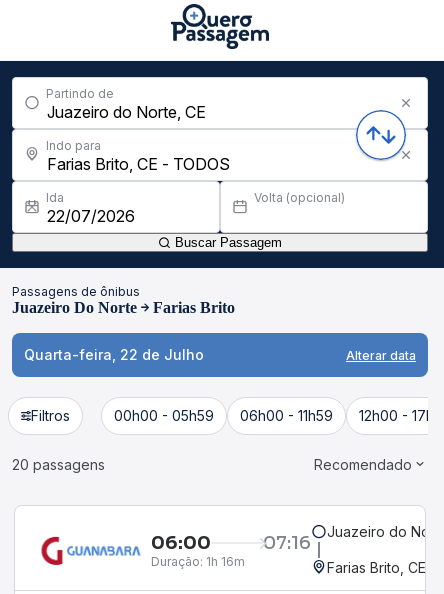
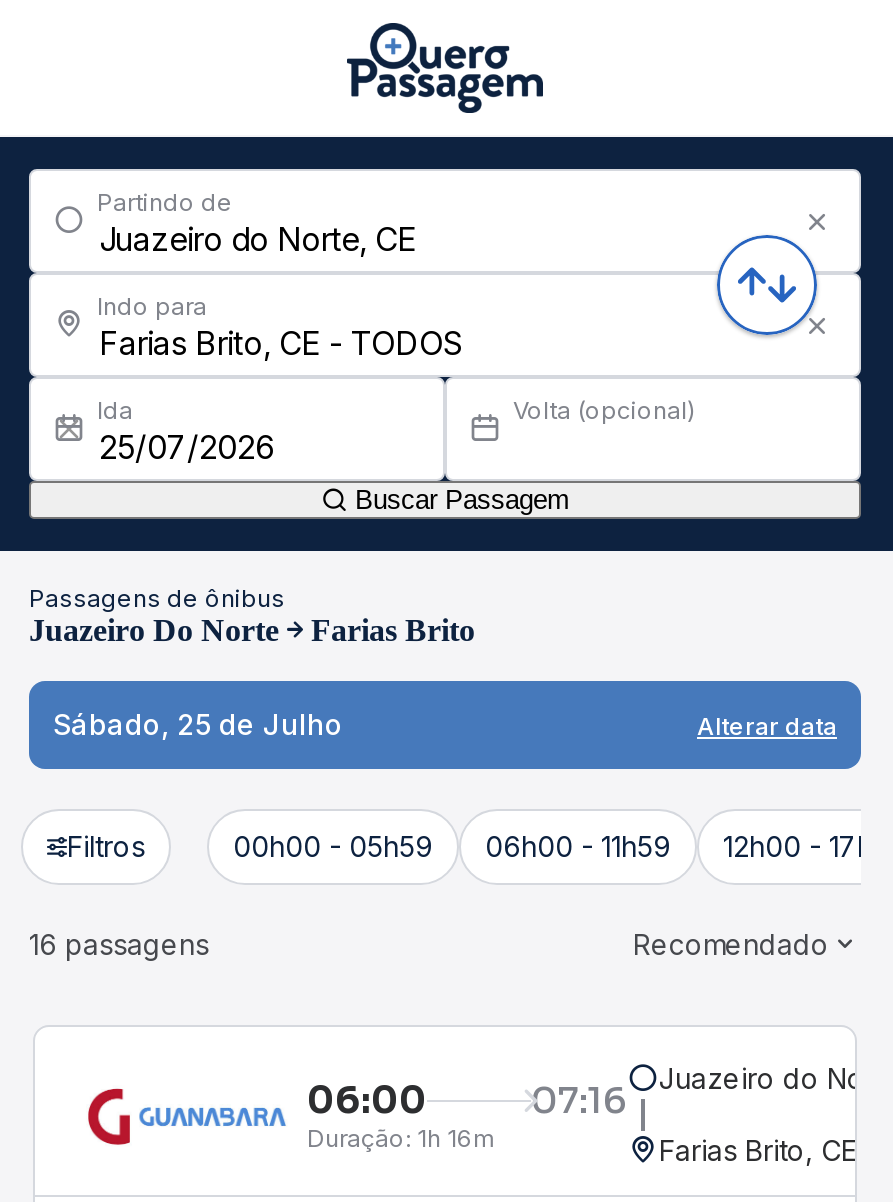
- Quarta-feira, 22 de Julho
+ Sábado, 25 de Julho

- 20 passagens
+ 16 passagens
